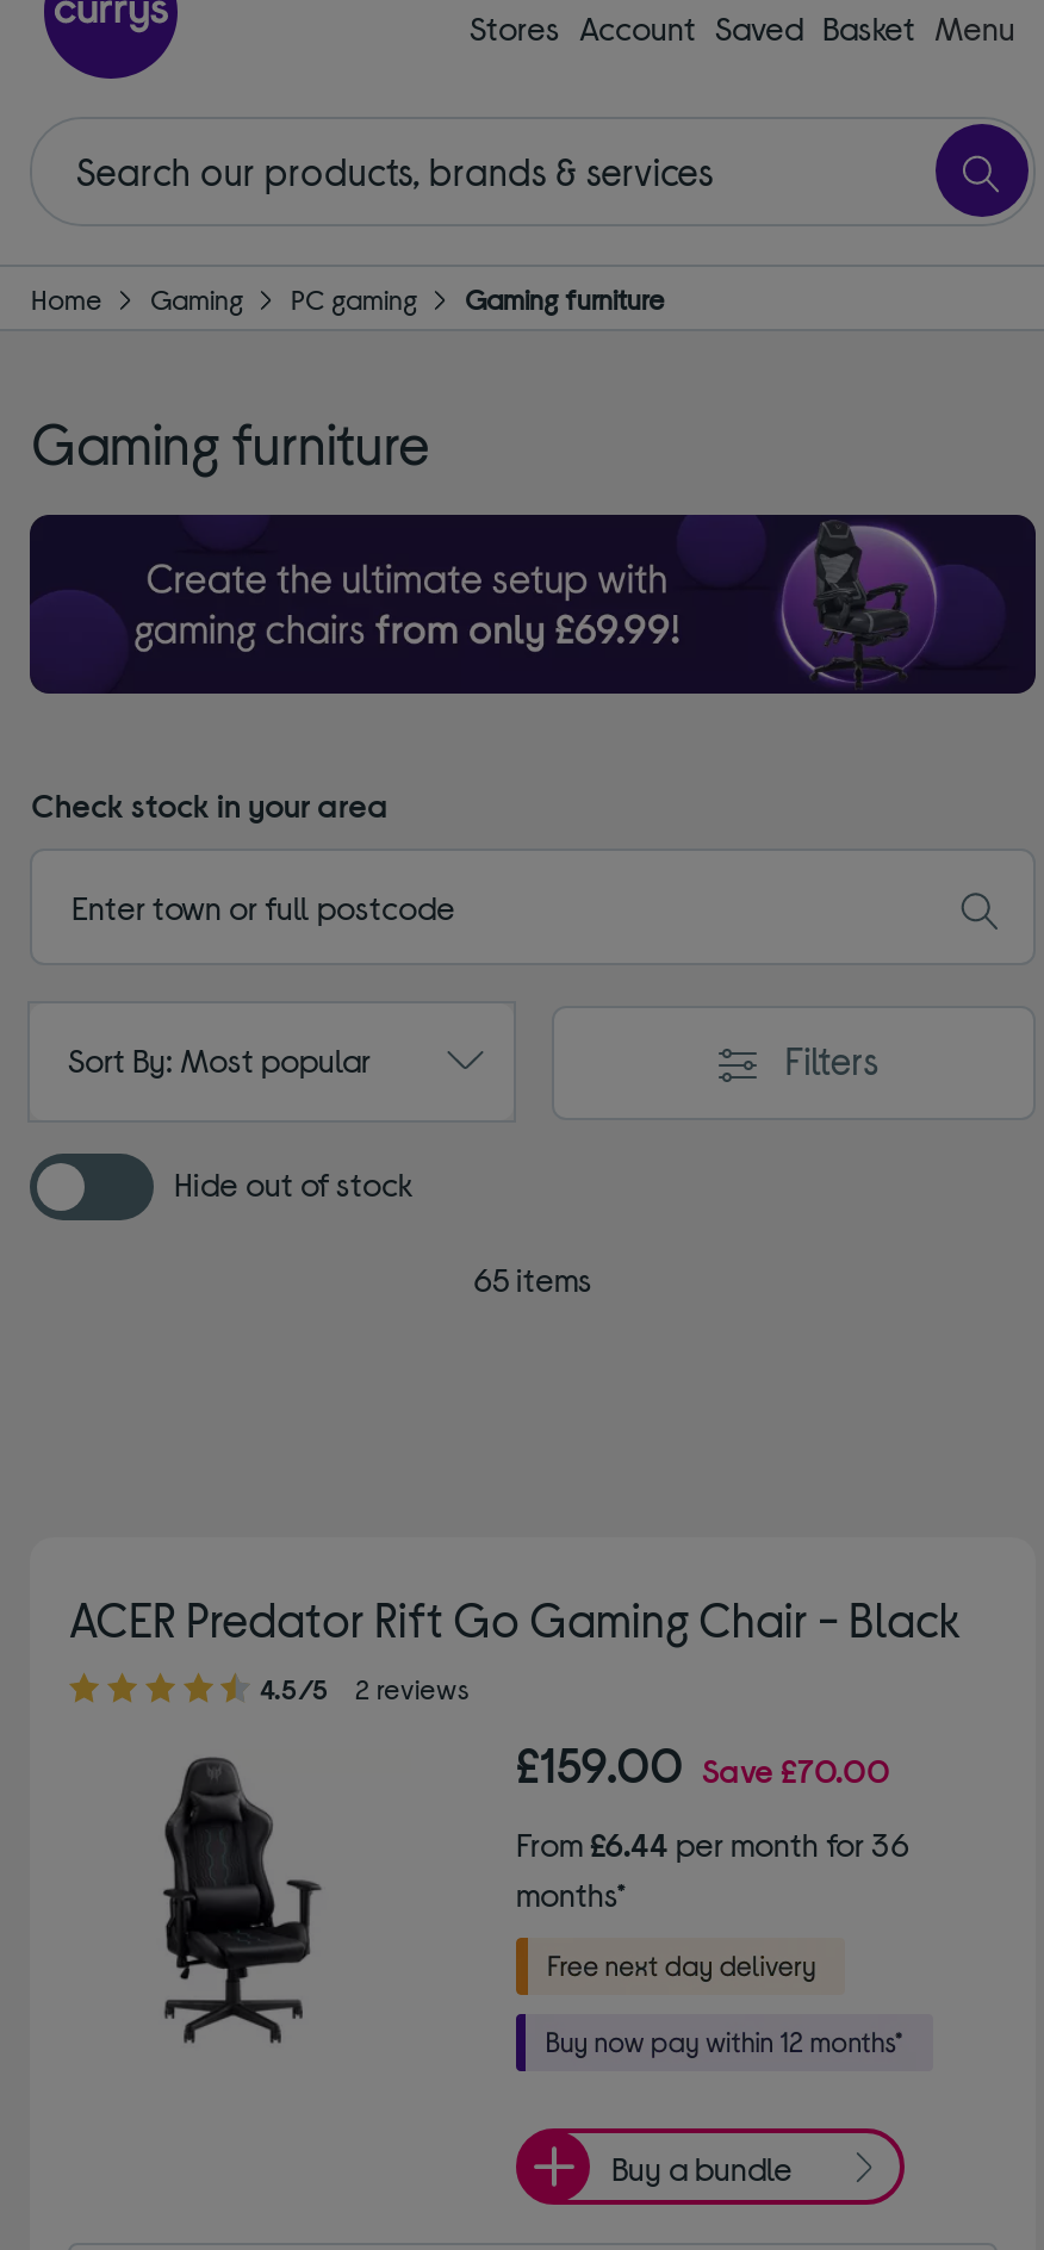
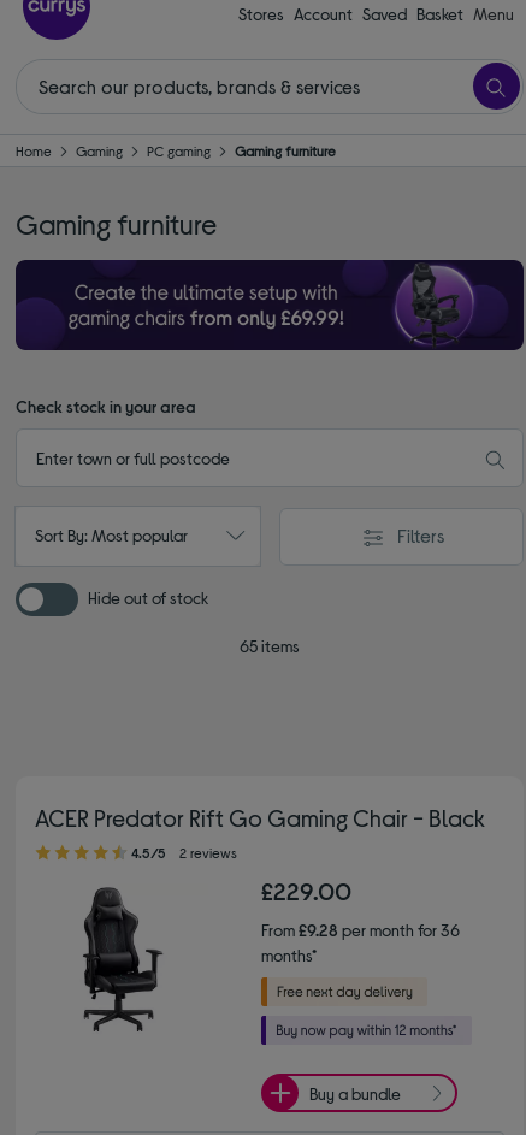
- £159.00 Save£70.00
+ £229.00

- From £6.44 per month for 36
+ From £9.28 per month for 36
